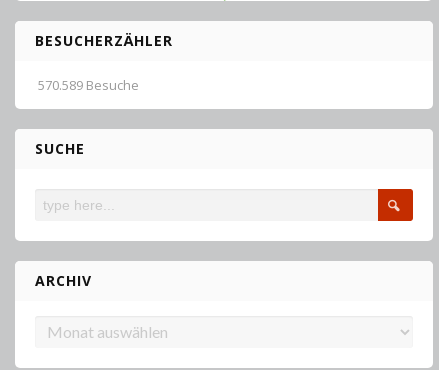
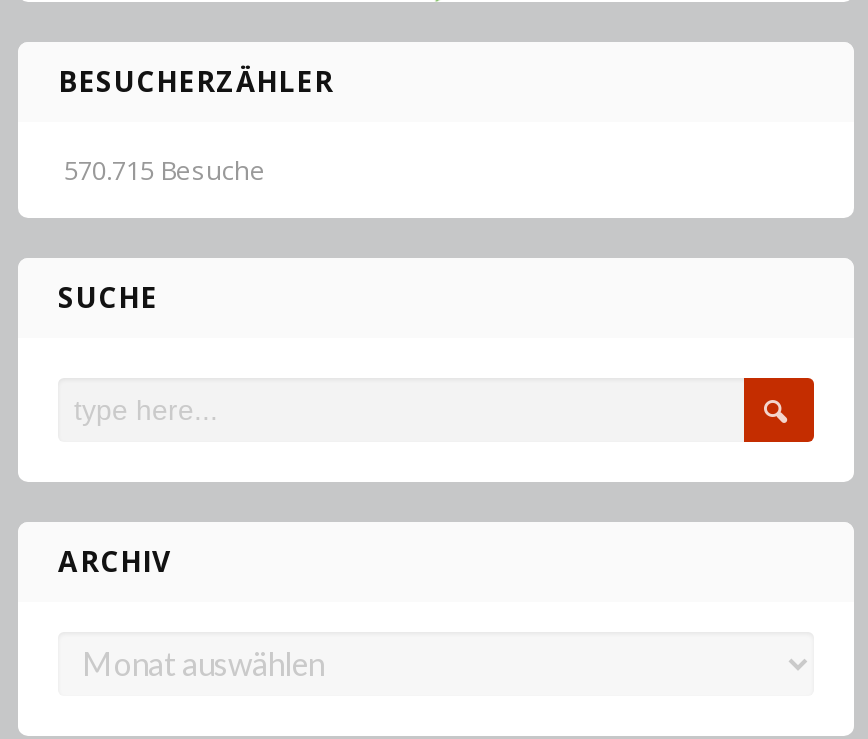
- 570.589 Besuche
+ 570.715 Besuche
